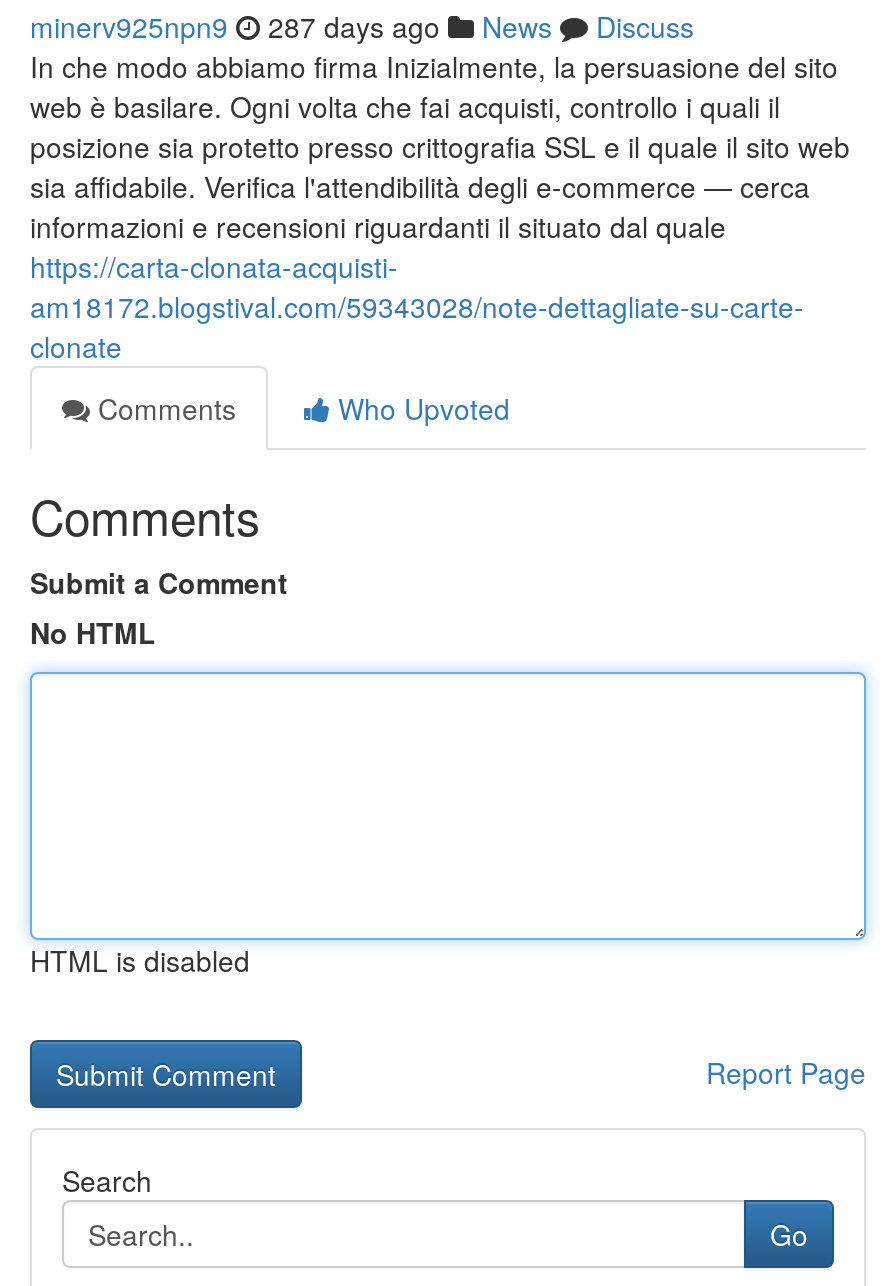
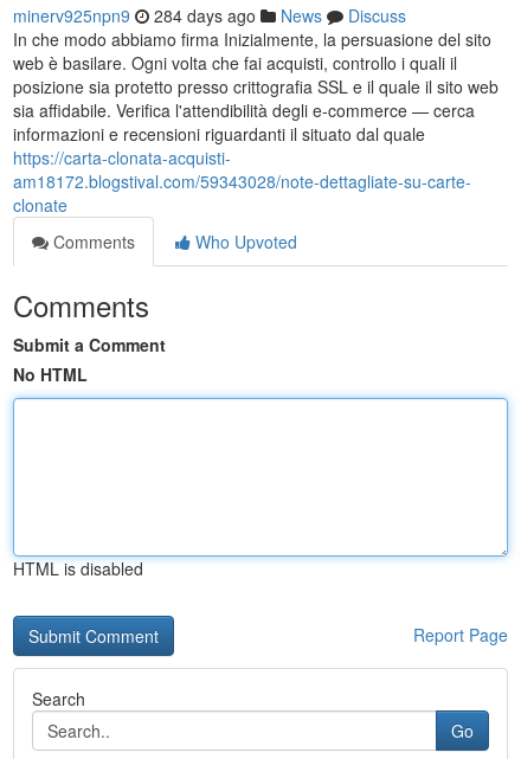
- minerv925npn9 287 days ago News Discuss
+ minerv925npn9 284 days ago News Discuss
